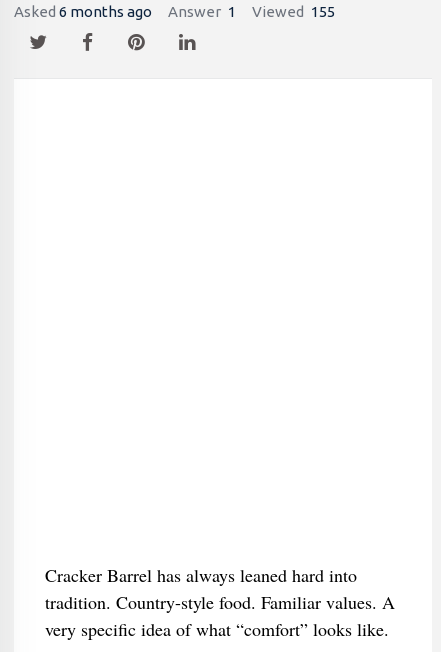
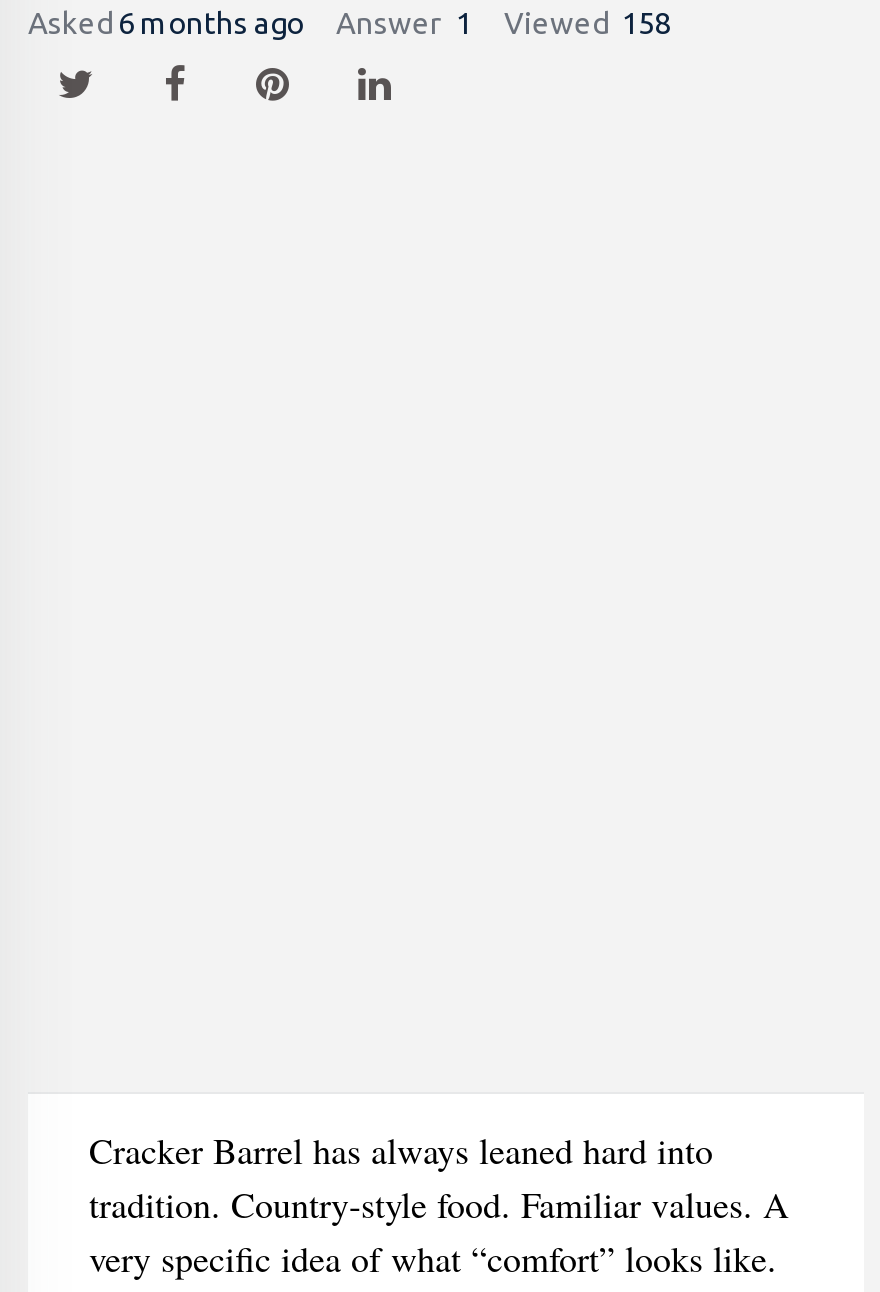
- Asked 6 months ago Answer 1 Viewed 155
+ Asked 6 months ago Answer 1 Viewed 158
